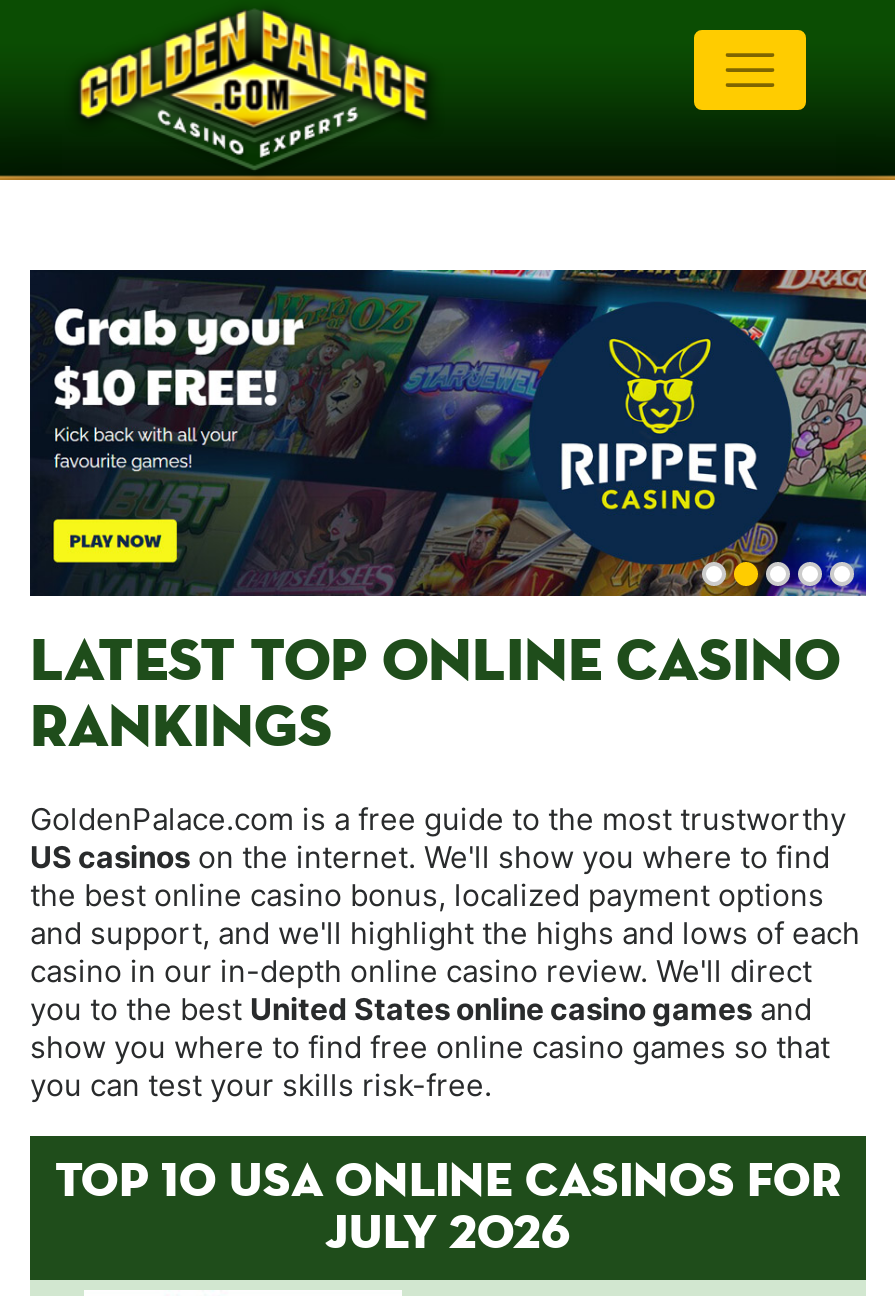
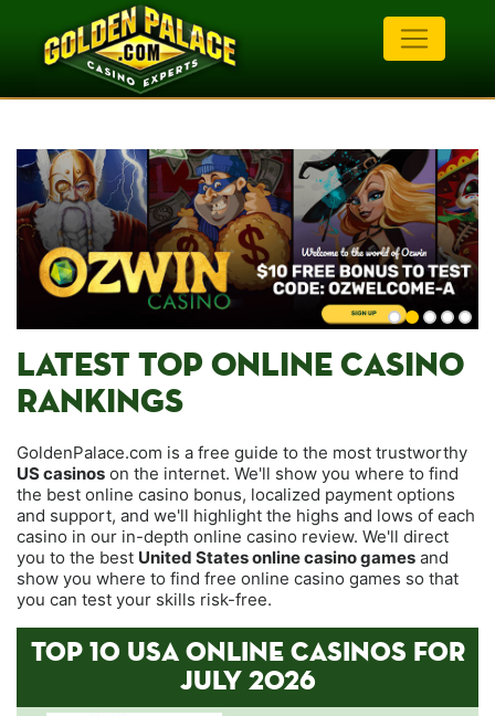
- [image]
+ [image]
